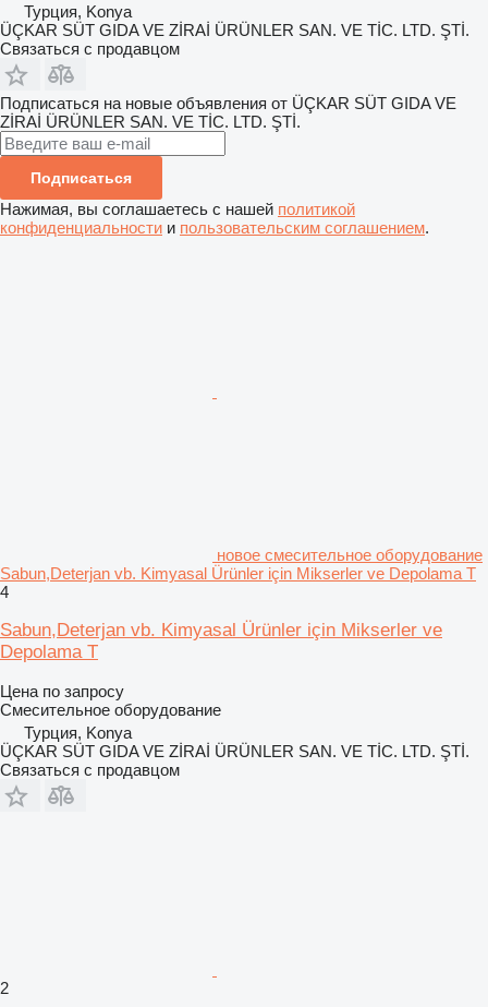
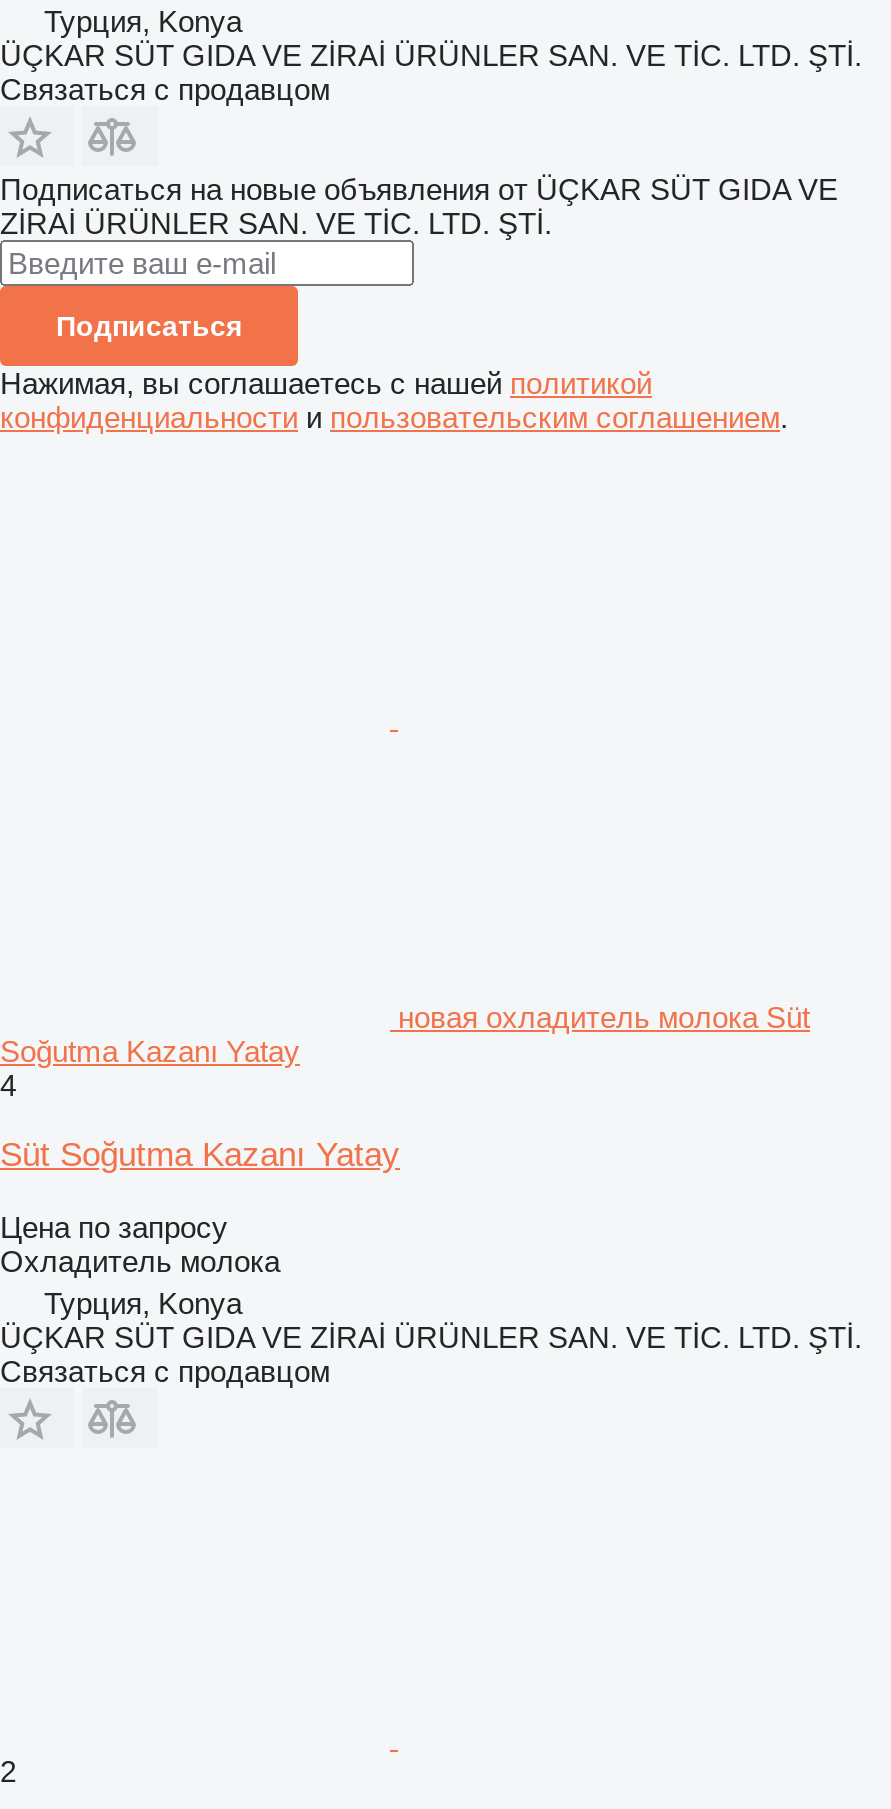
- новое смесительное оборудование
- Sabun,Deterjan vb. Kimyasal Ürünler için Mikserler ve Depolama T
+ новая охладитель молока Süt
+ Soğutma Kazanı Yatay

- Sabun,Deterjan vb. Kimyasal Ürünler için Mikserler ve
- Depolama T
+ Süt Soğutma Kazanı Yatay

- Смесительное оборудование
+ Охладитель молока
